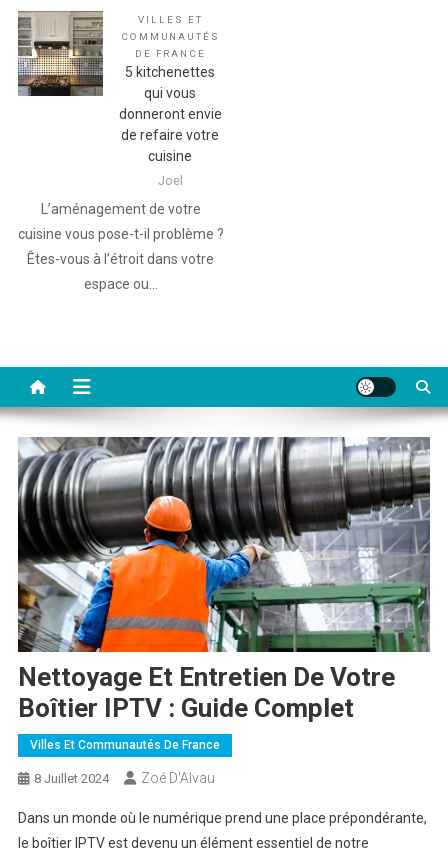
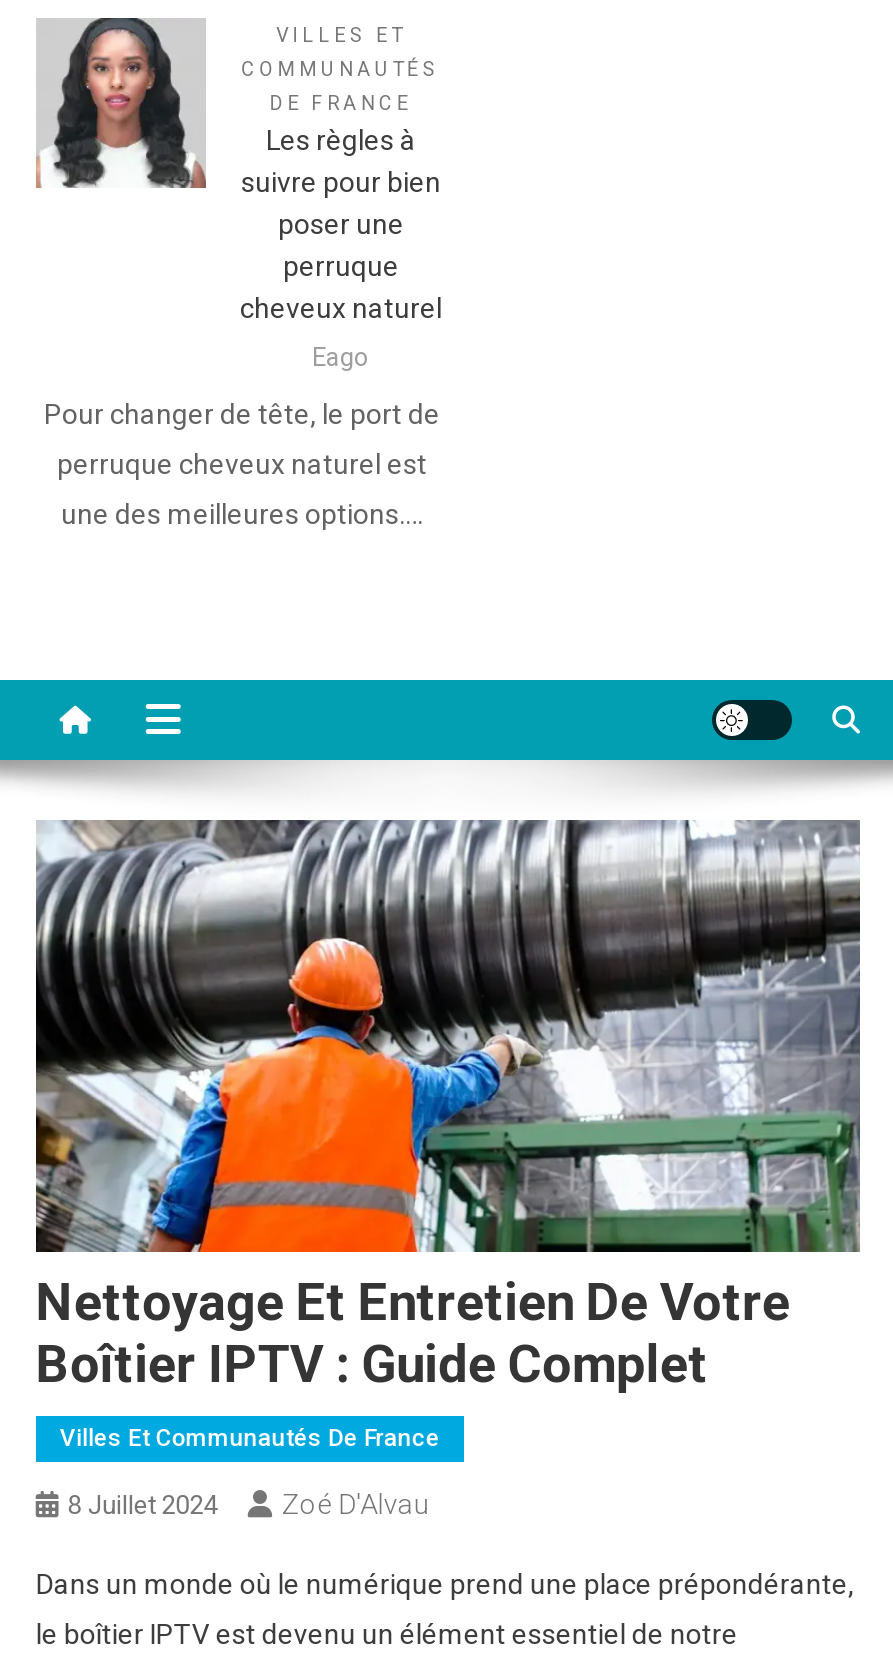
- [image]
- 5 kitchenettes
- qui vous
- donneront envie
- de refaire votre
- cuisine
- Joel
- L’aménagement de votre
- cuisine vous pose-t-il problème ?
- Êtes-vous à l’étroit dans votre
- espace ou…
+ [image]
+ Les règles à
+ suivre pour bien
+ poser une
+ perruque
+ cheveux naturel
+ Eago
+ Pour changer de tête, le port de
+ perruque cheveux naturel est
+ une des meilleures options.…
